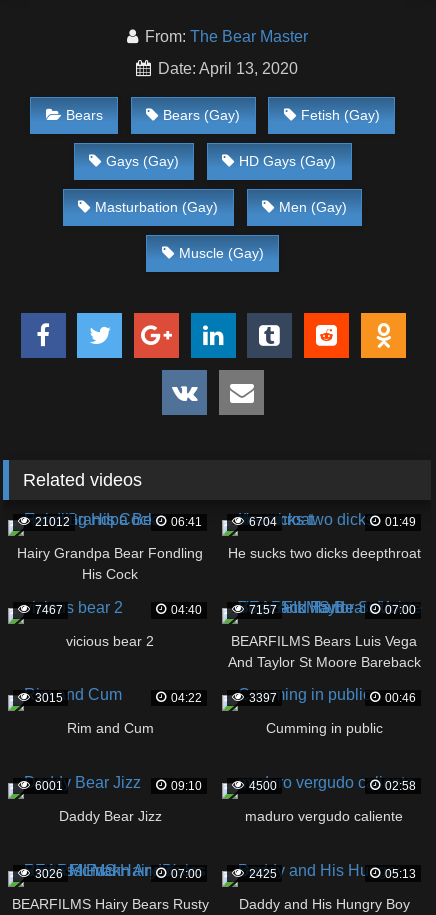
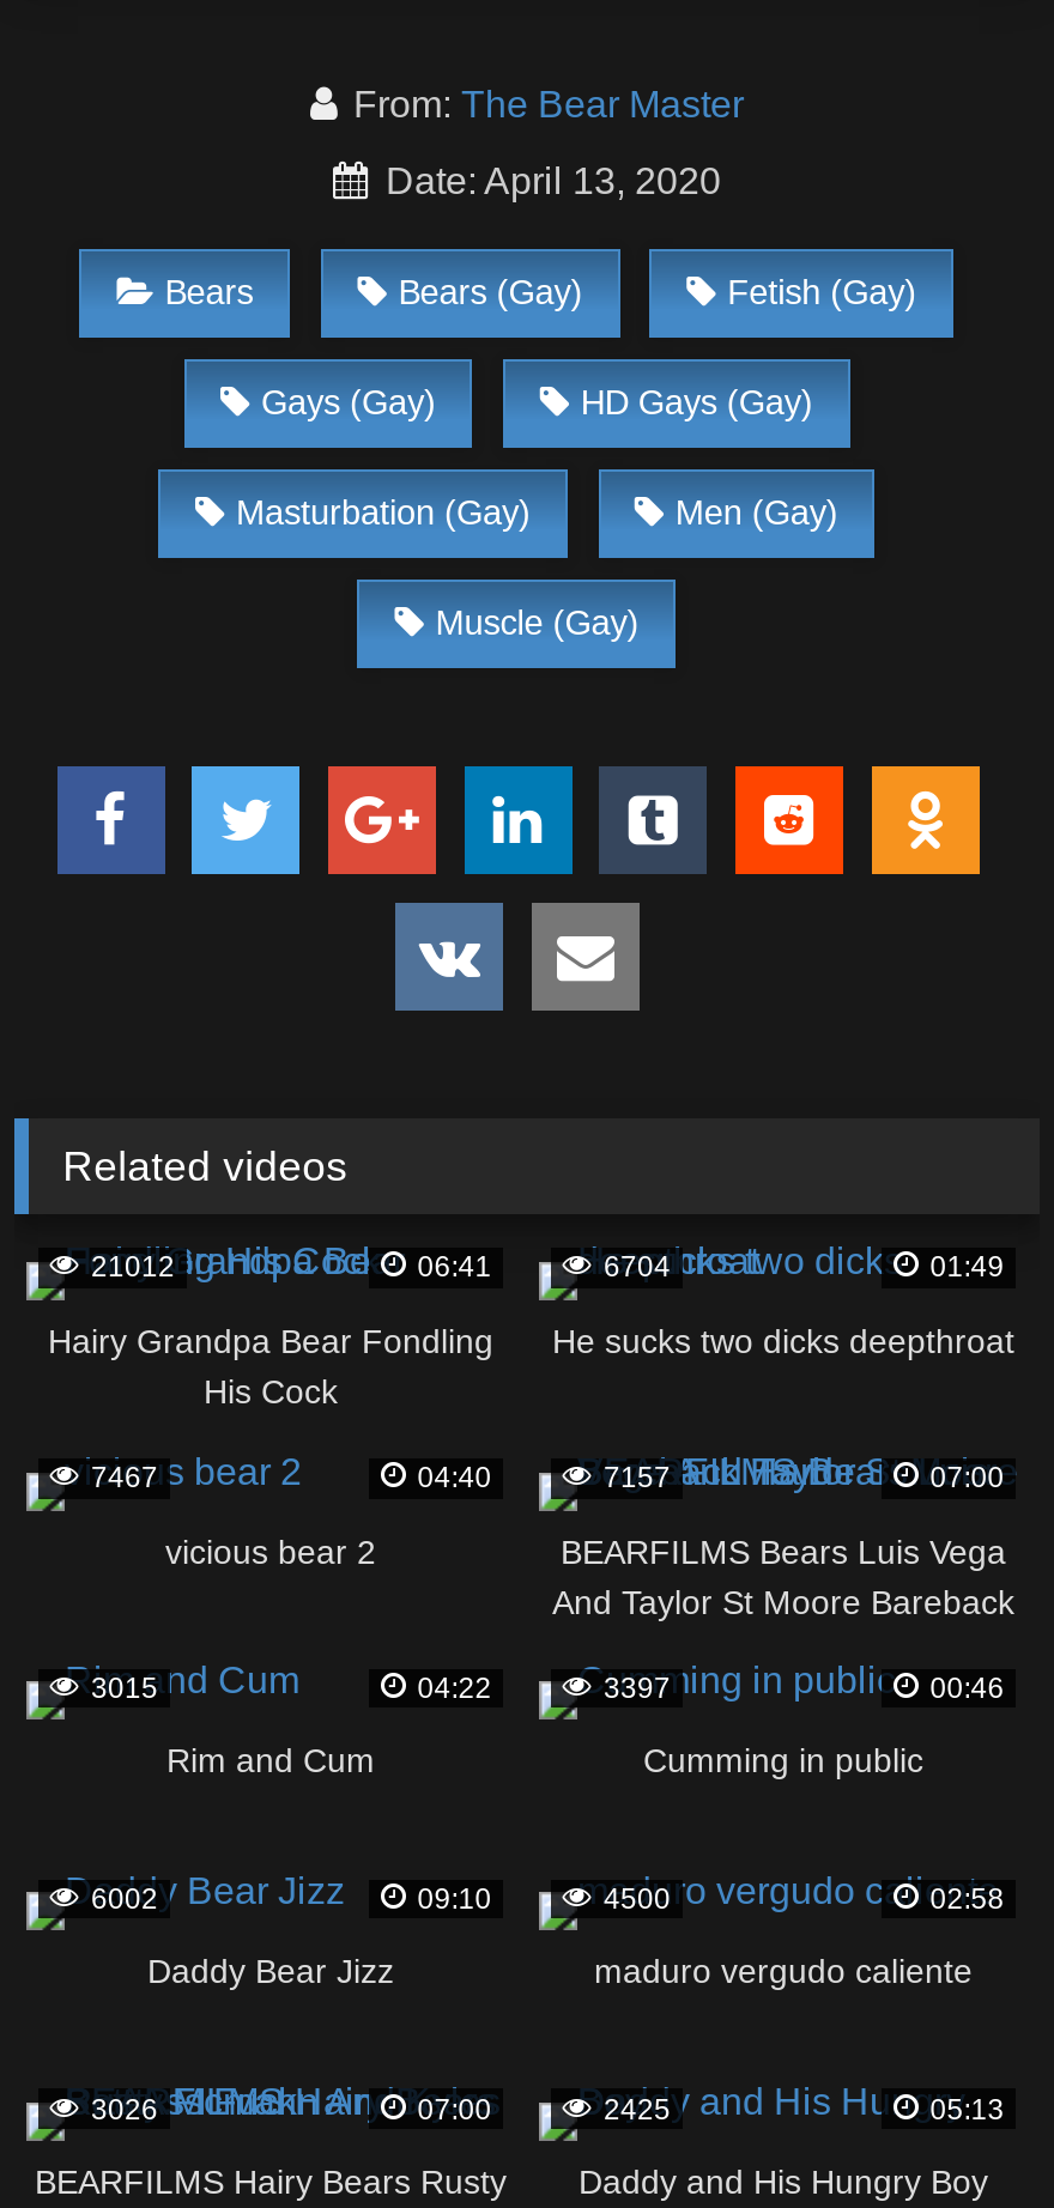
- 6001
+ 6002
